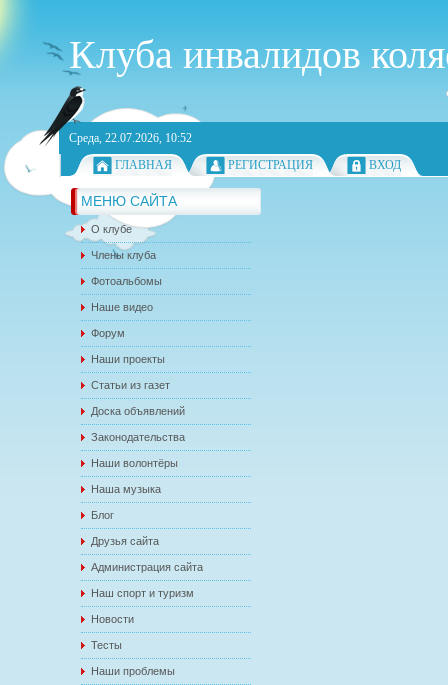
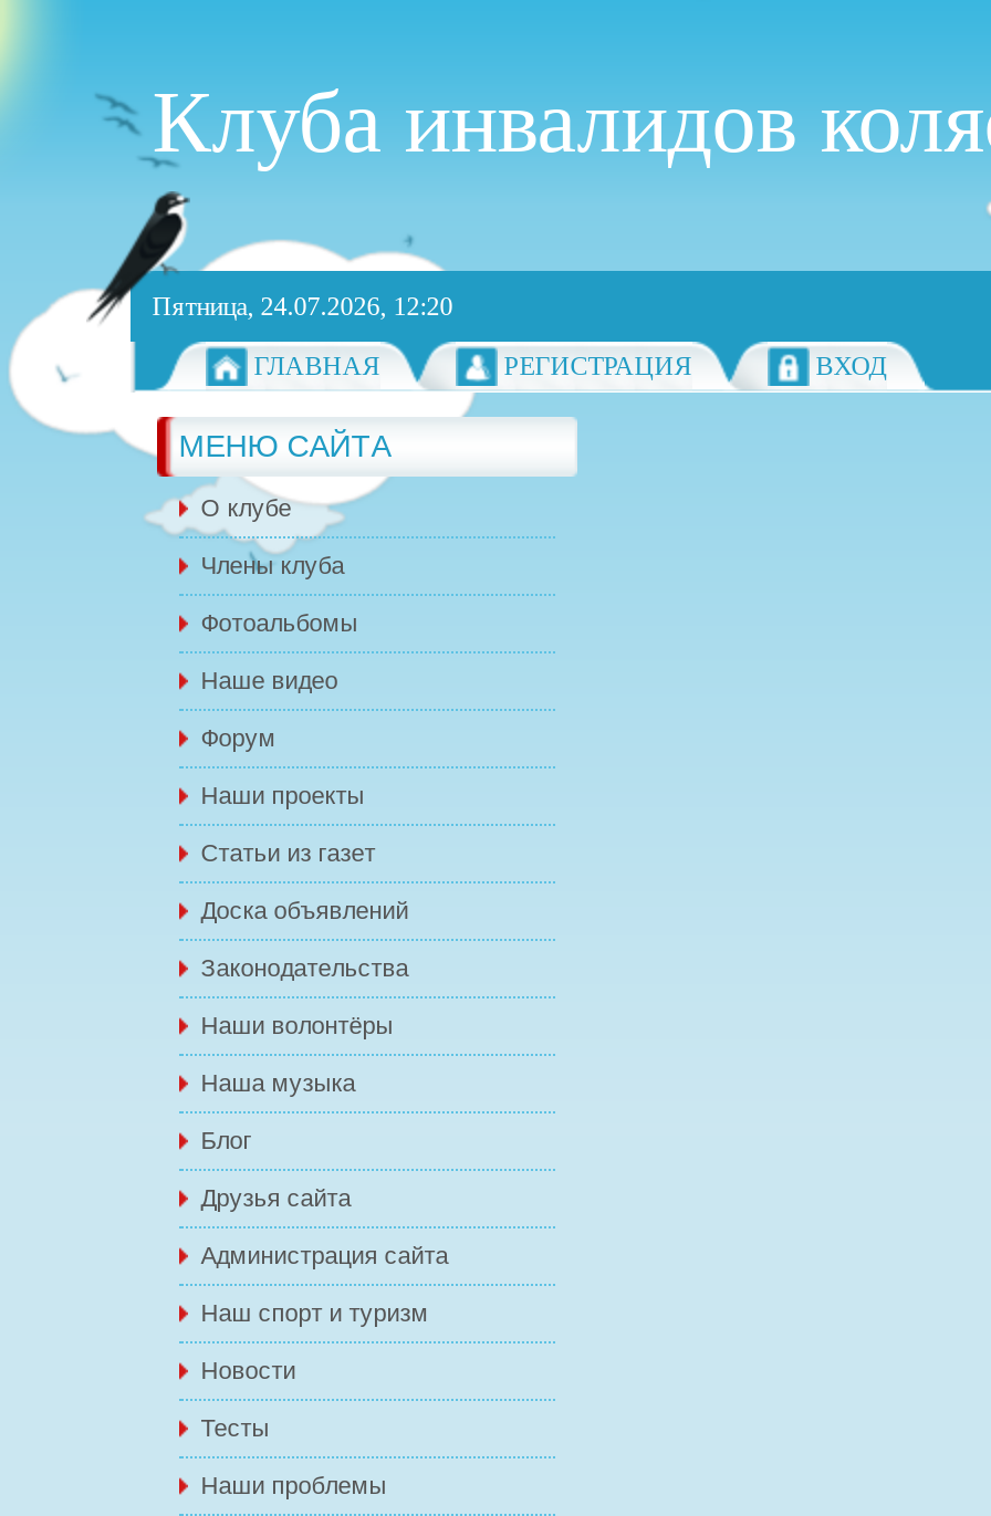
- Среда, 22.07.2026, 10:52
+ Пятница, 24.07.2026, 12:20
